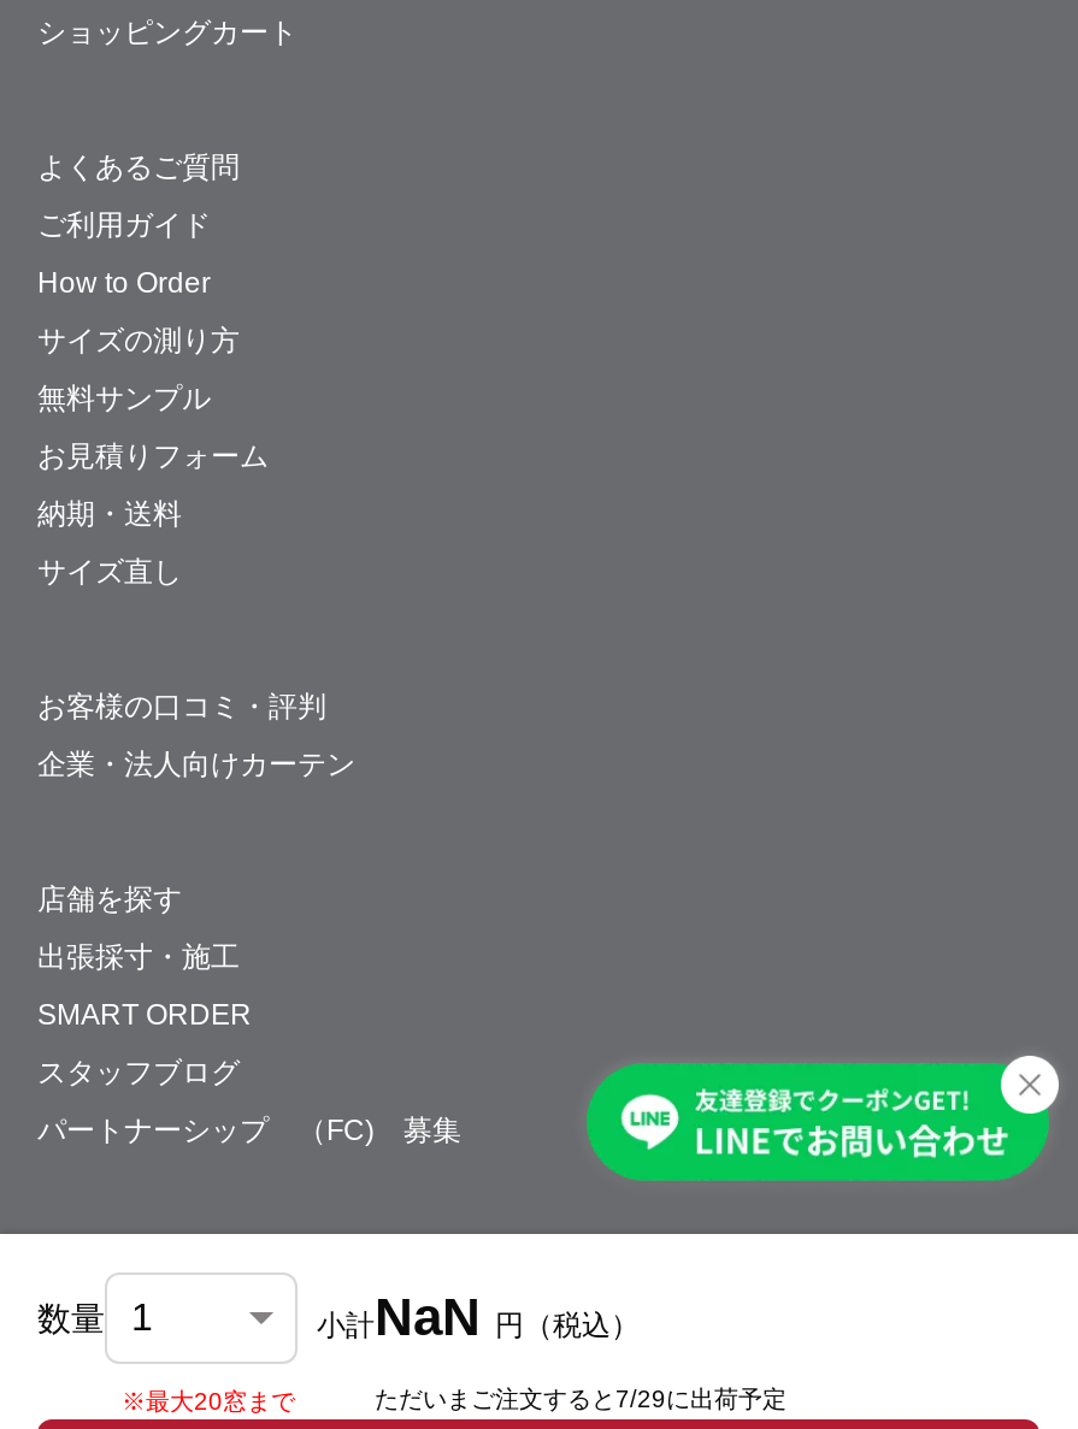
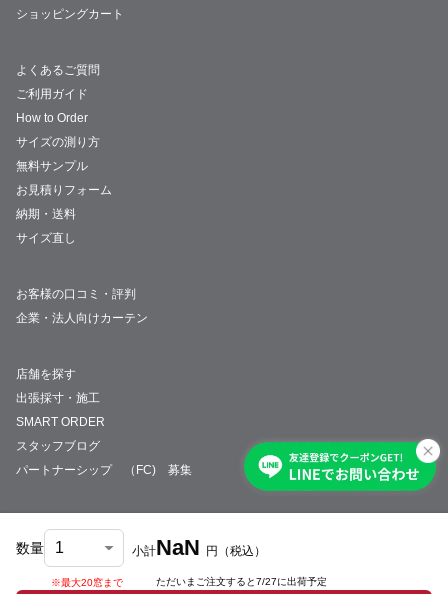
- ただいまご注文すると7/29に出荷予定
+ ただいまご注文すると7/27に出荷予定
